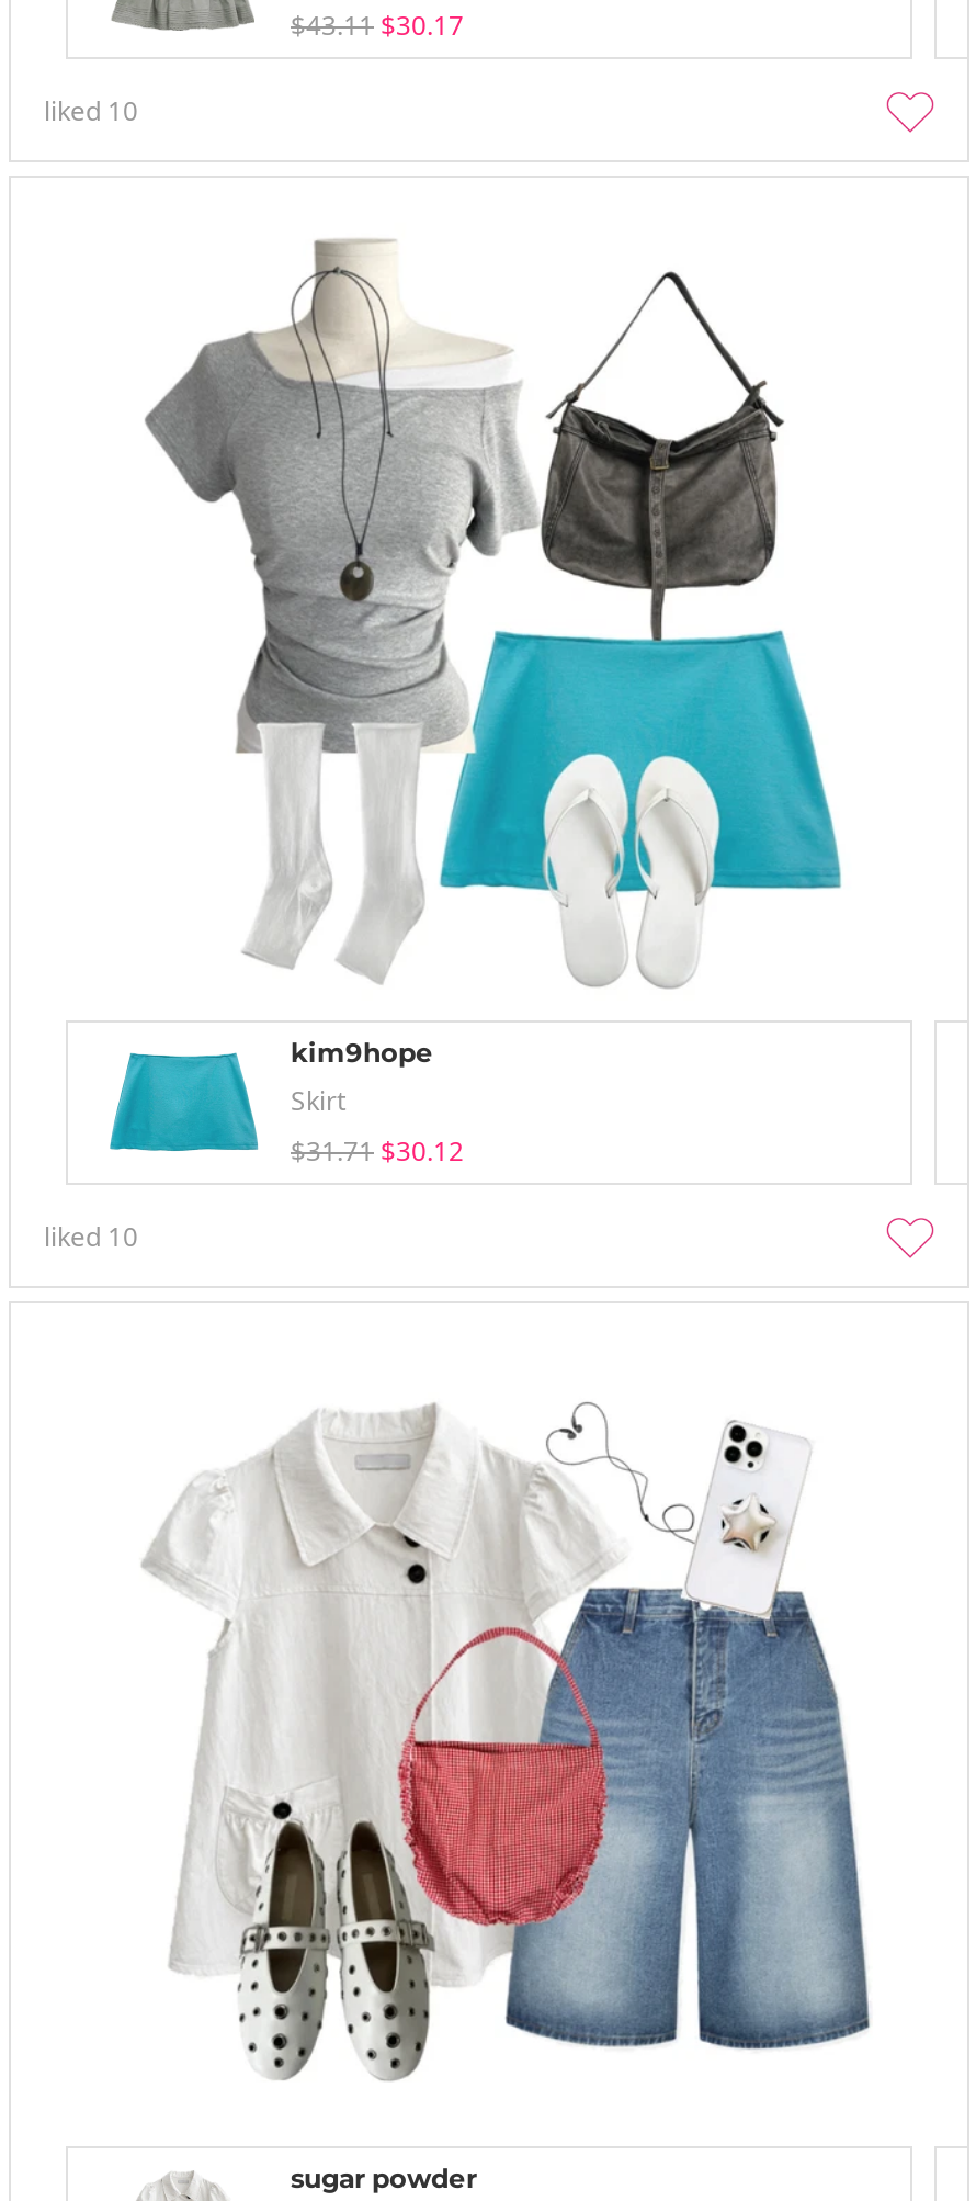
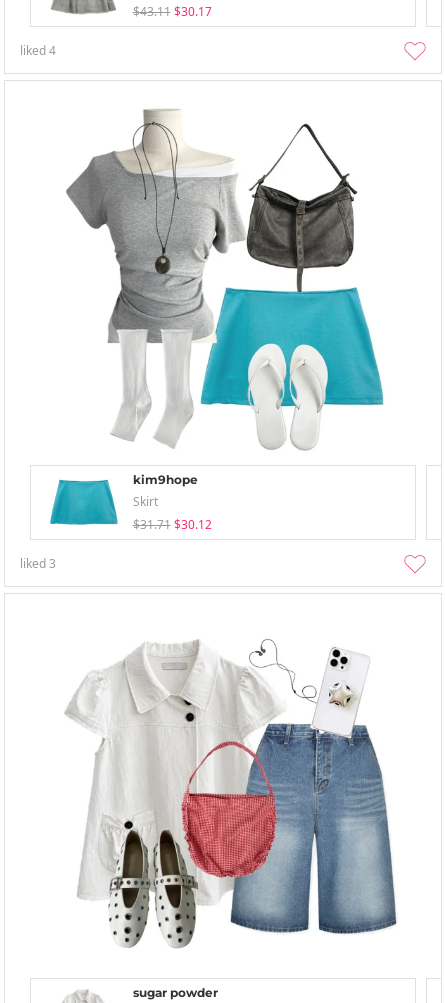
- liked 10
+ liked 4

- liked 10
+ liked 3
